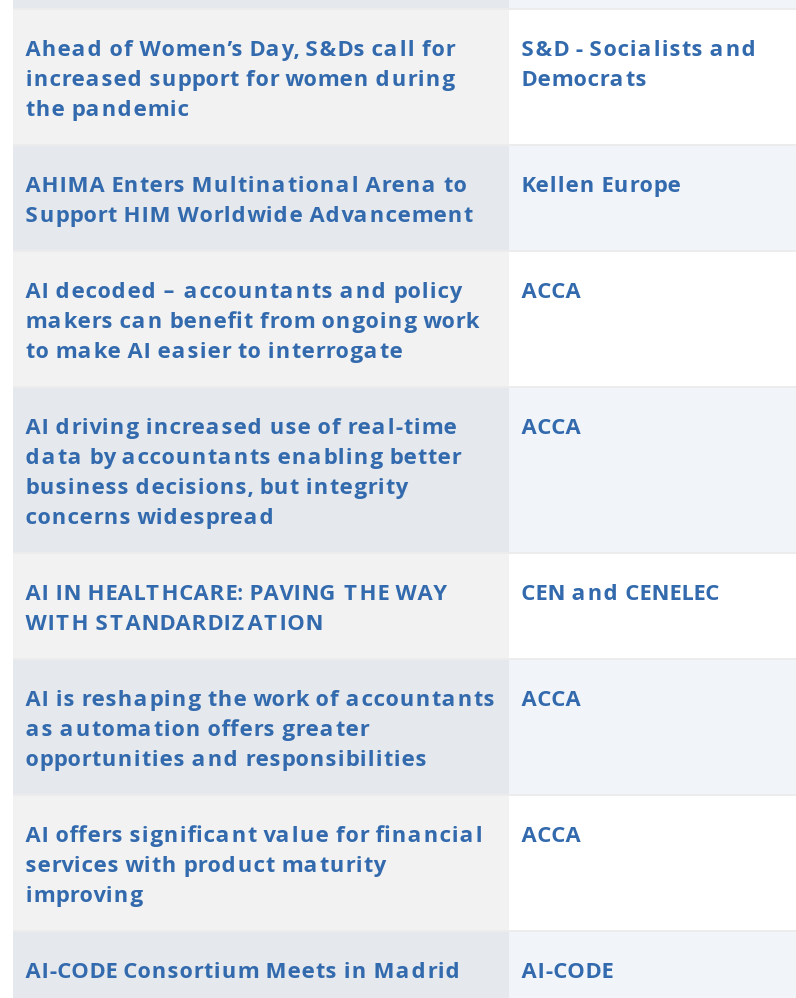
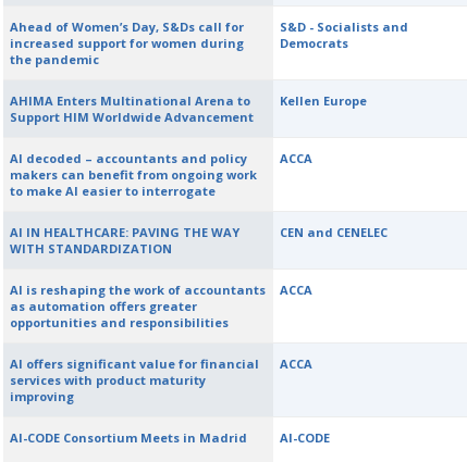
- AI driving increased use of real-time
- data by accountants enabling better
- business decisions, but integrity
- concerns widespread

- ACCA
